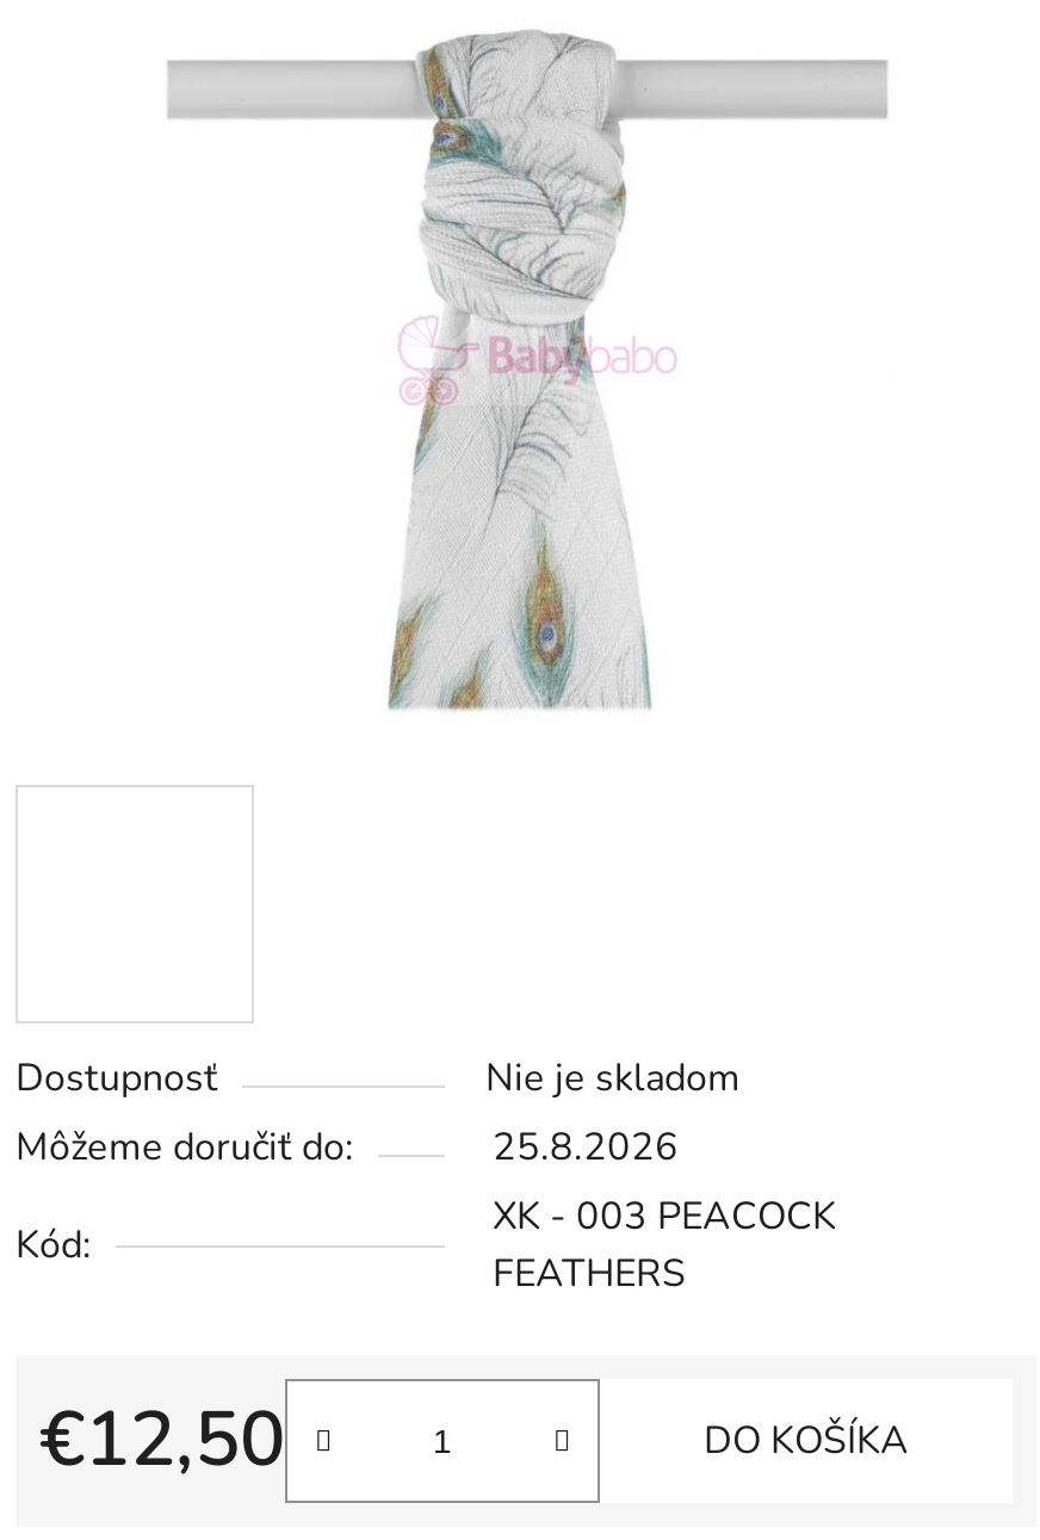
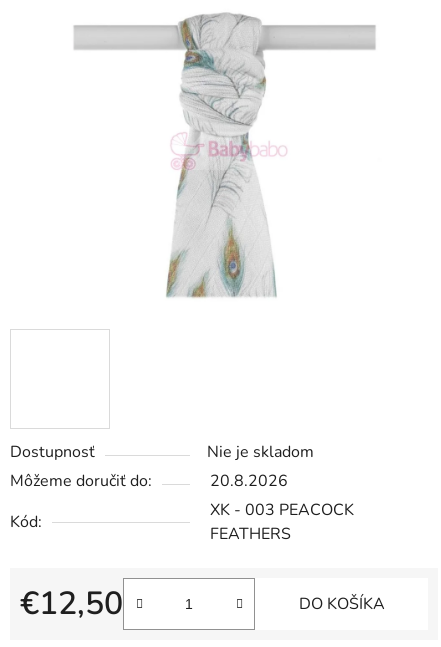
- 25.8.2026
+ 20.8.2026
